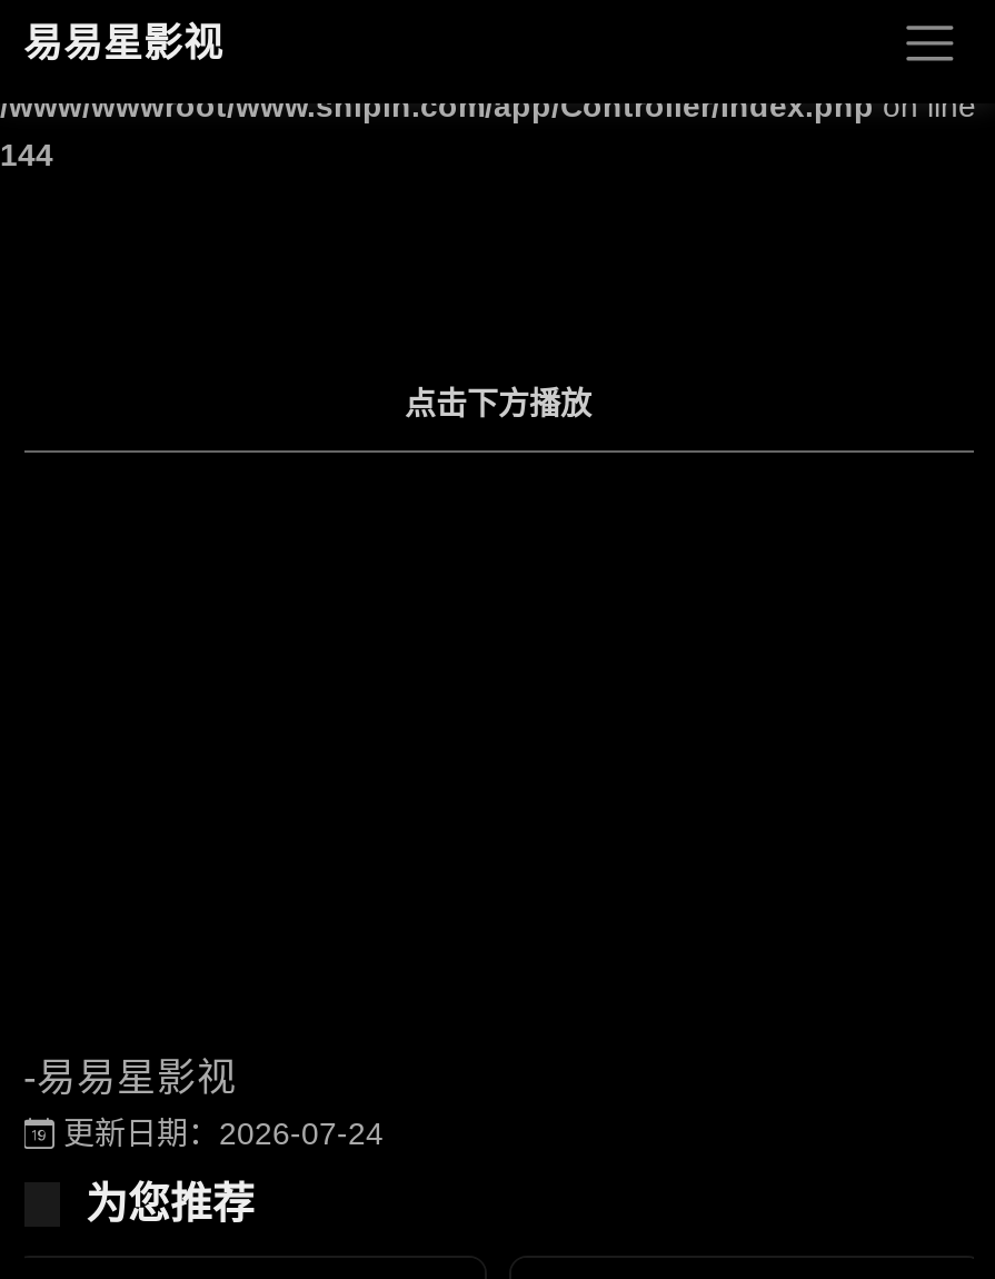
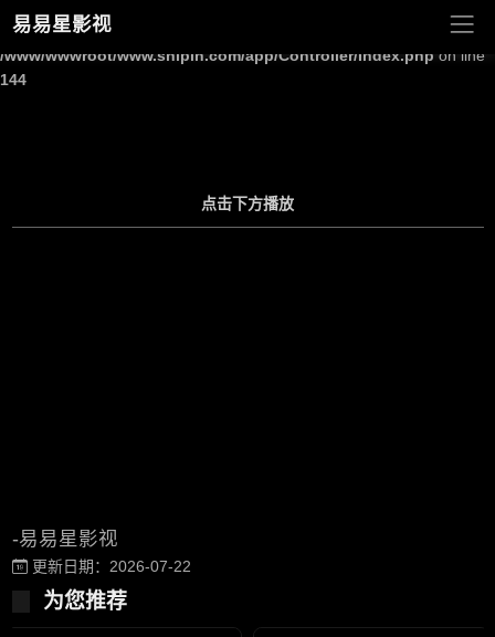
- 更新日期：2026-07-24
+ 更新日期：2026-07-22
